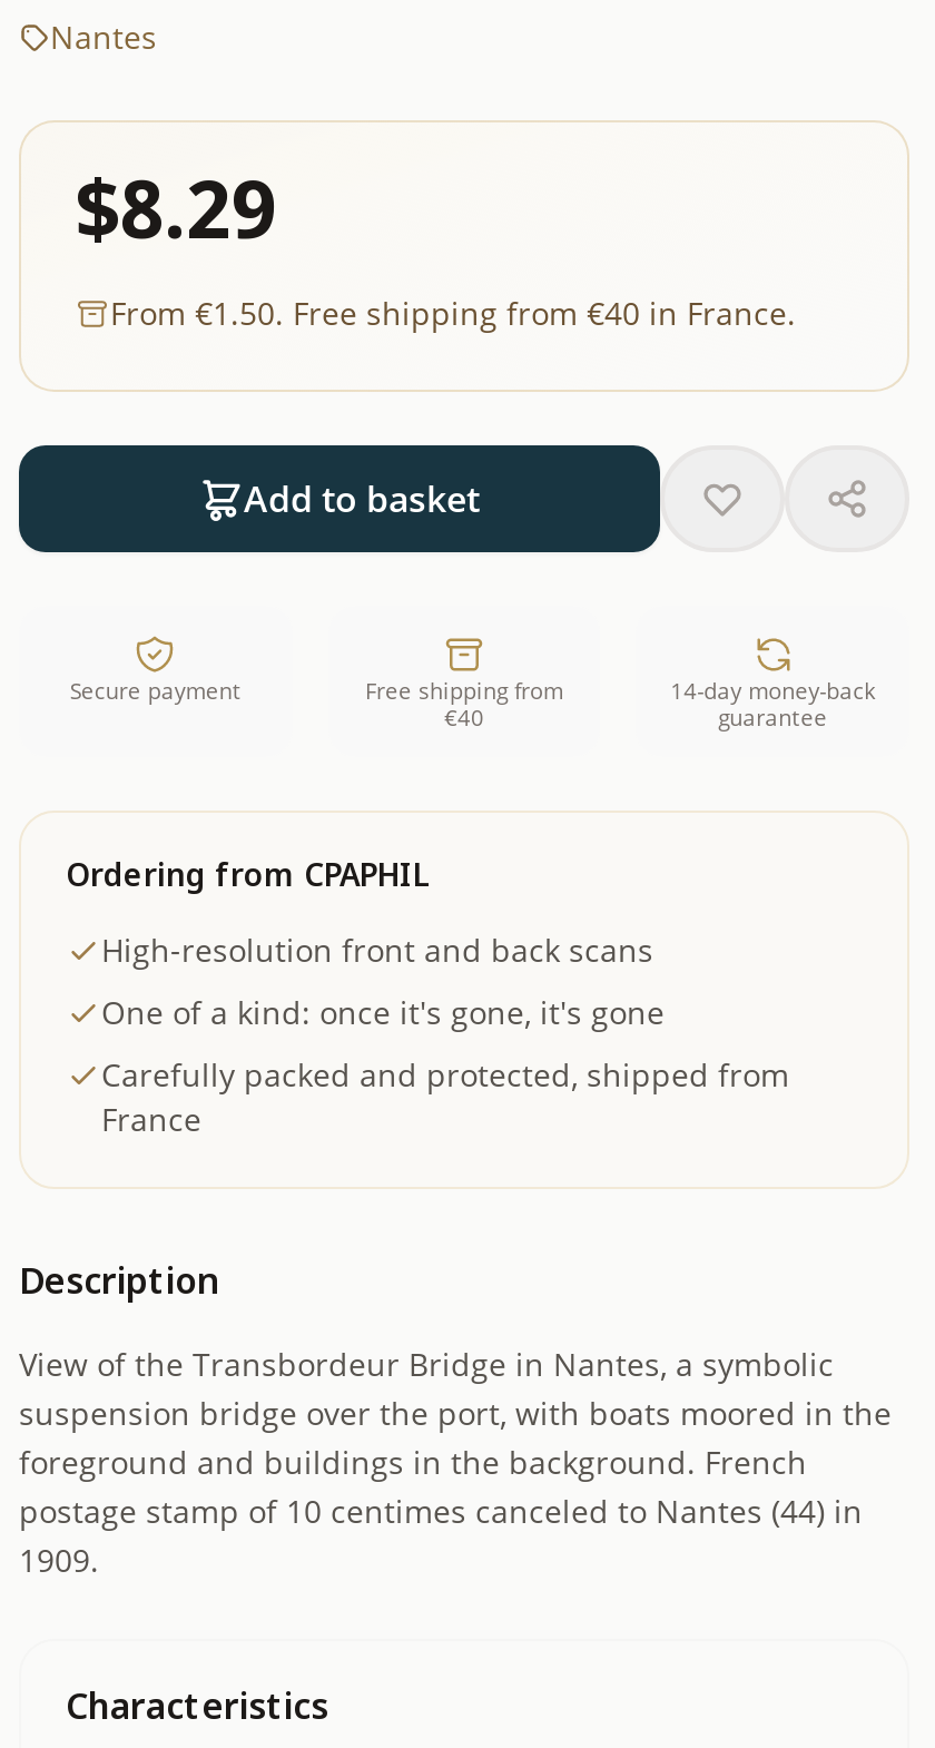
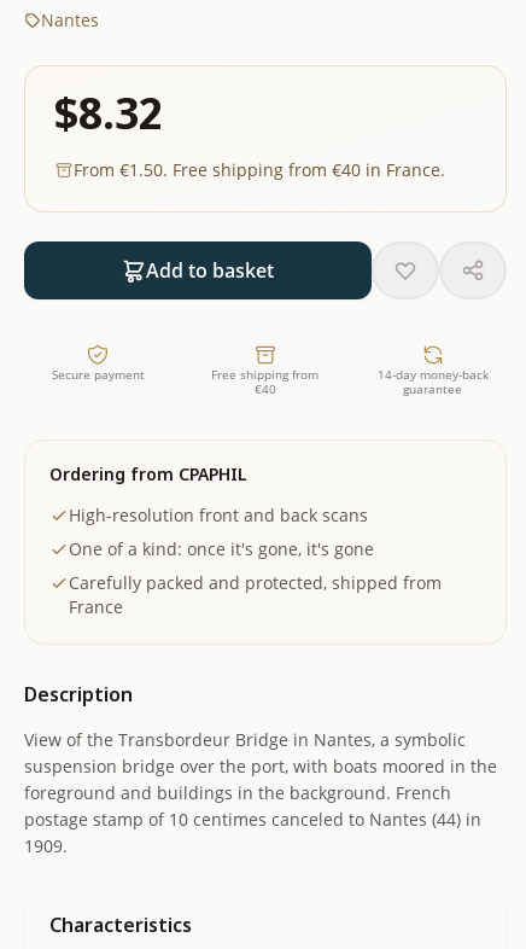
- $8.29
+ $8.32
